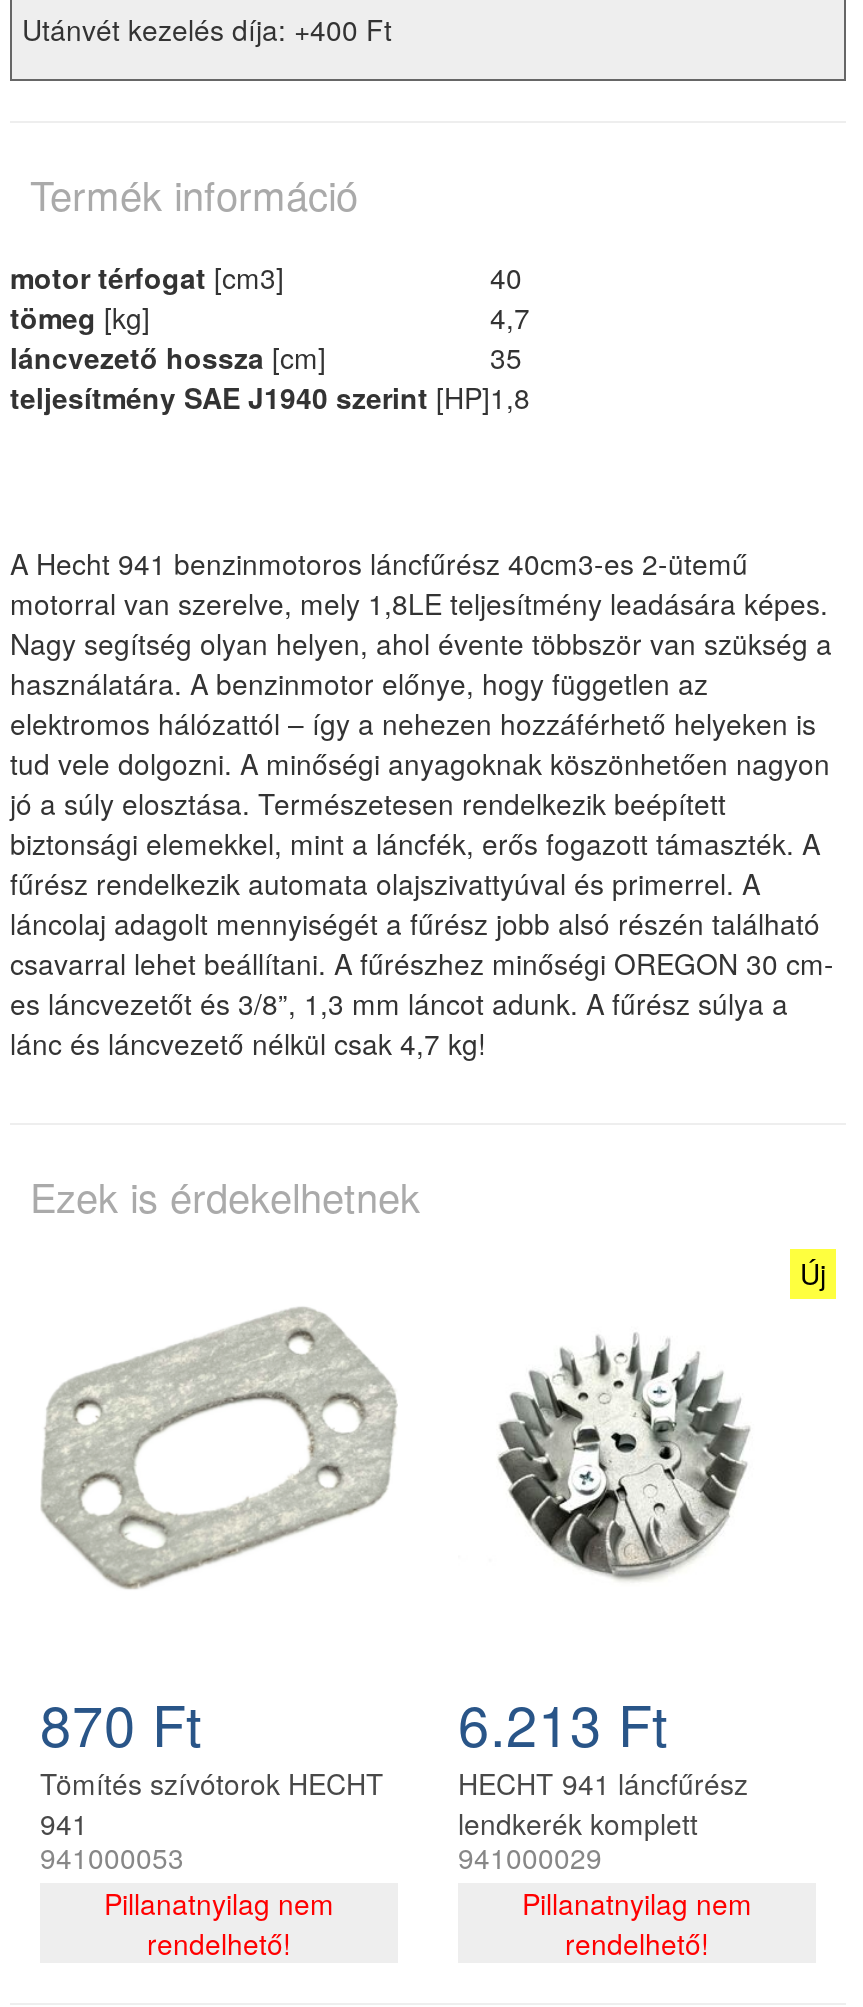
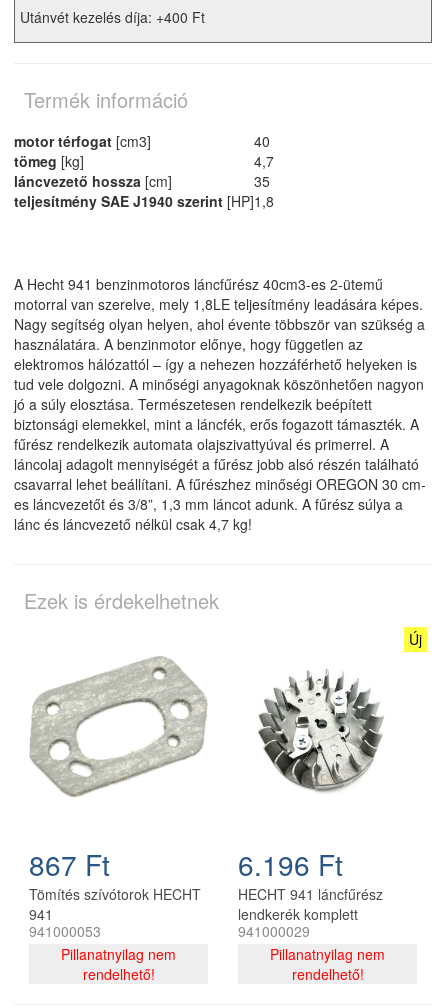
- 870 Ft
+ 867 Ft

- 6.213 Ft
+ 6.196 Ft
